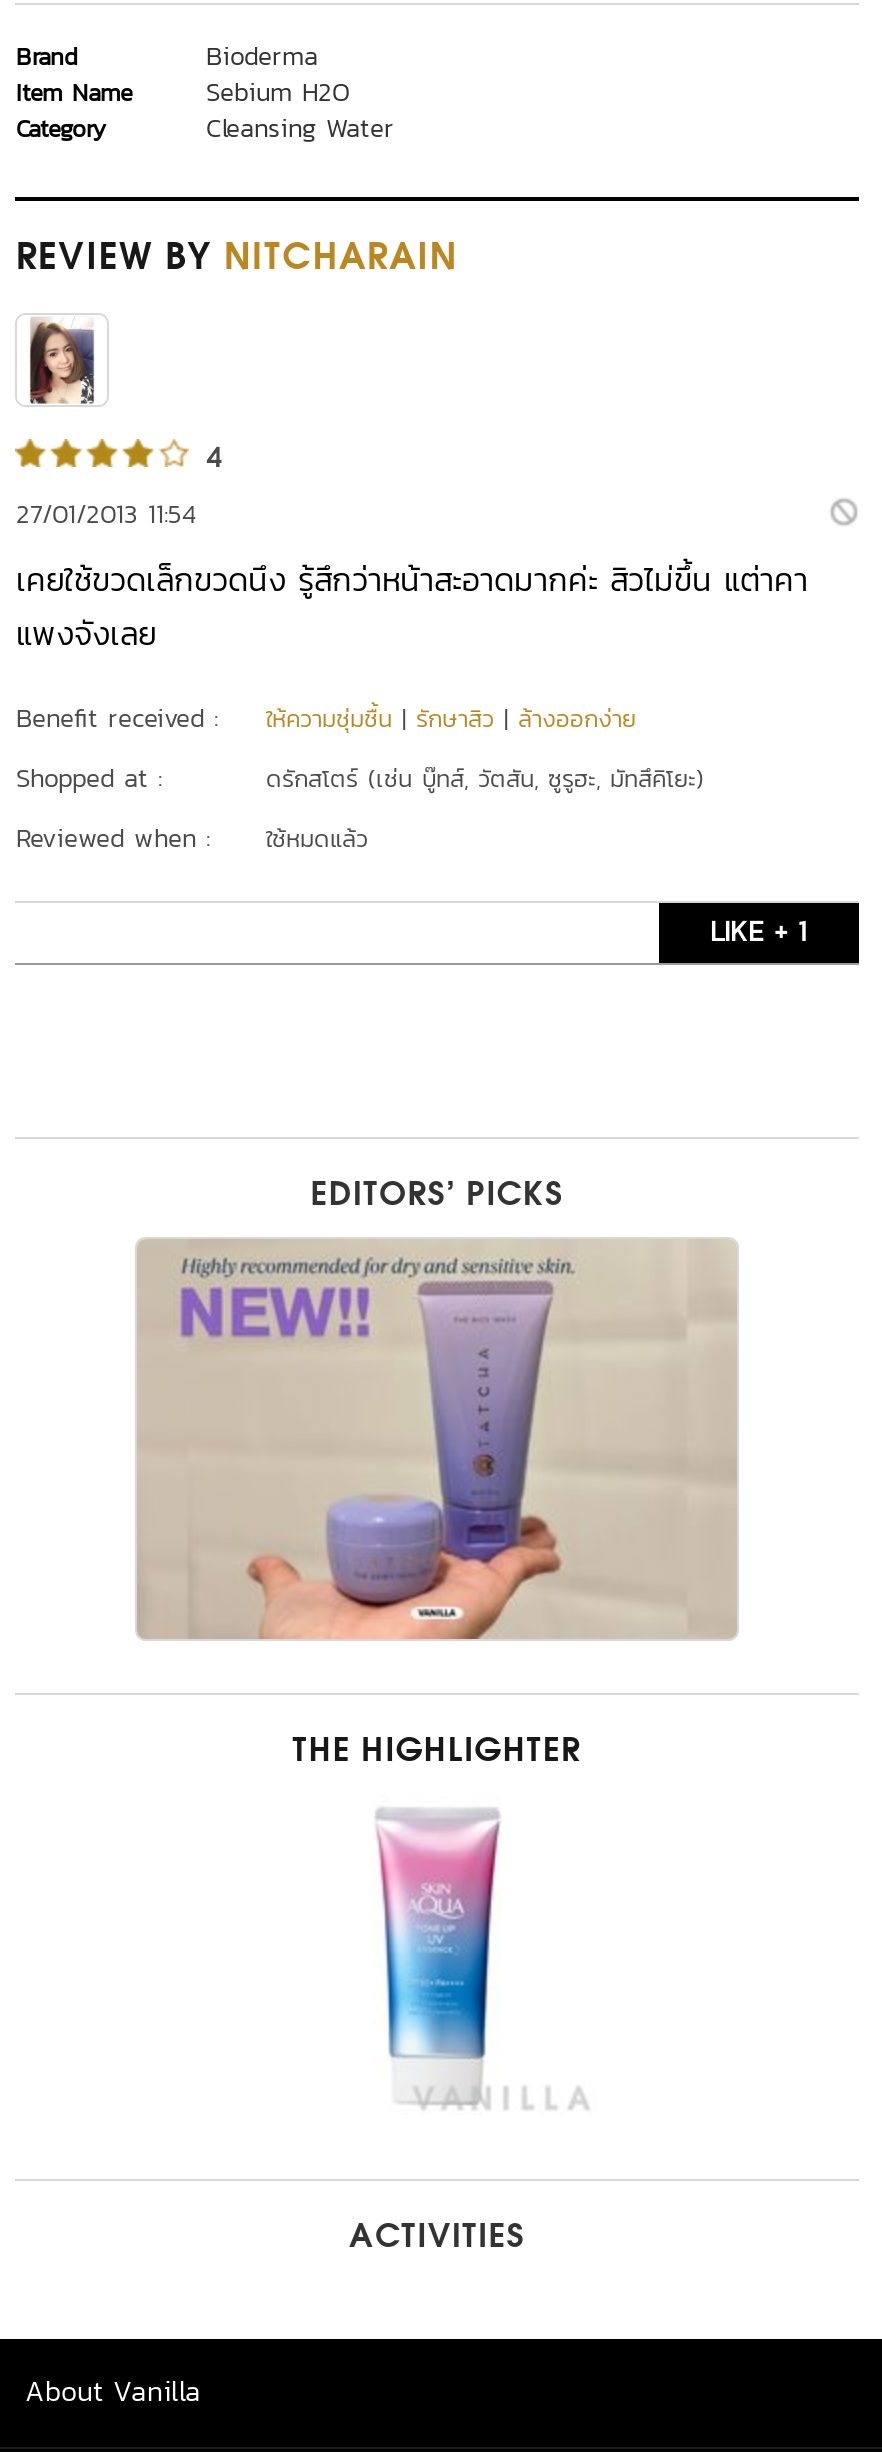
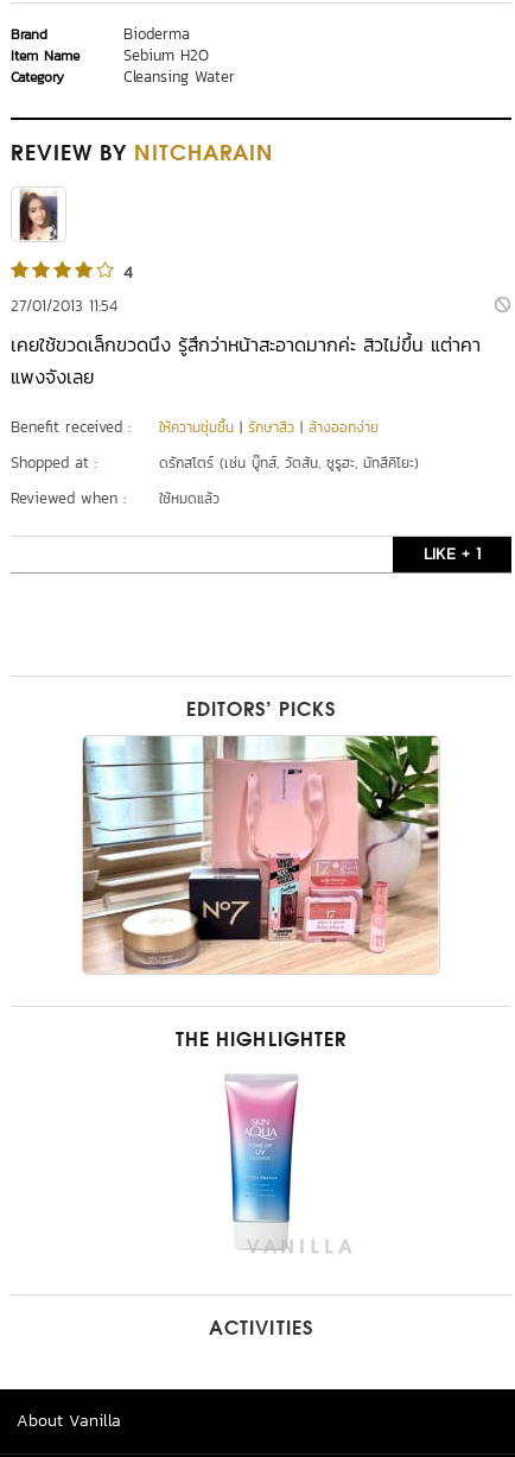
- [image]
+ [image]
